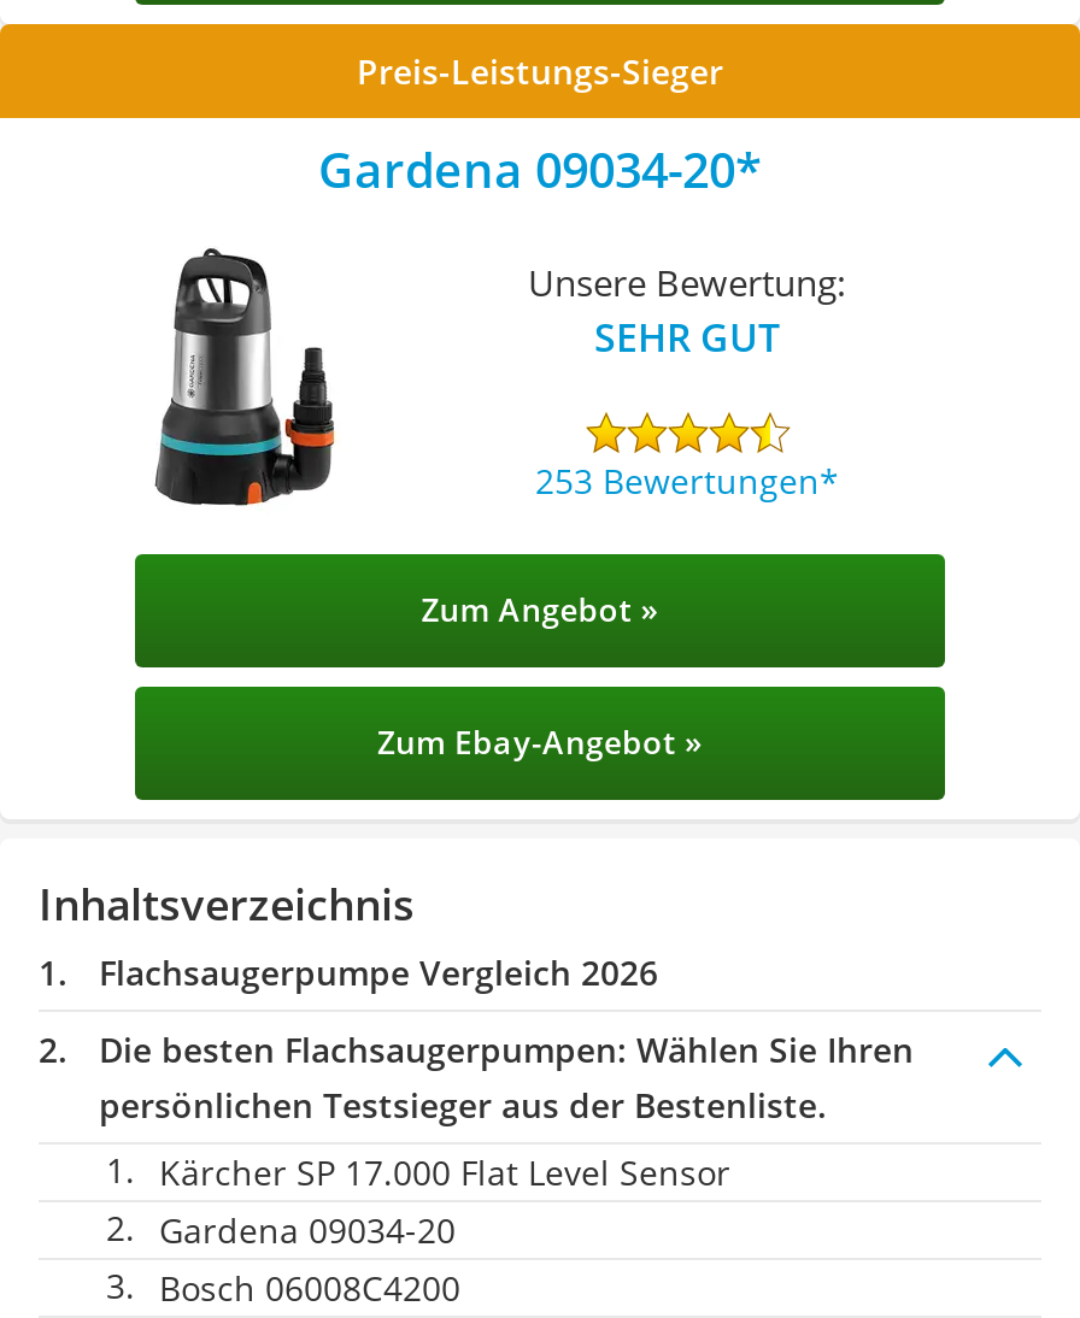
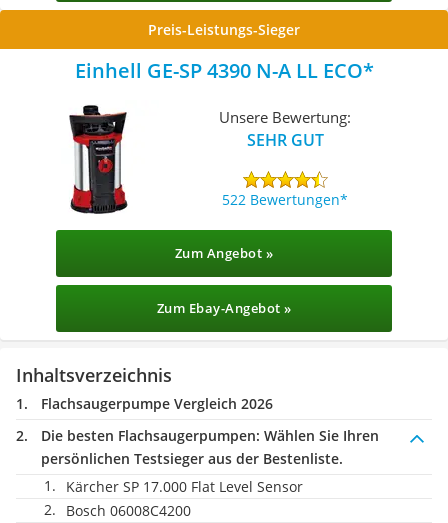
- Gardena 09034-20
+ Einhell GE-SP 4390 N-A LL ECO

- [image]
+ [image]

- 253 Bewertungen
+ 522 Bewertungen

- Gardena 09034-20
